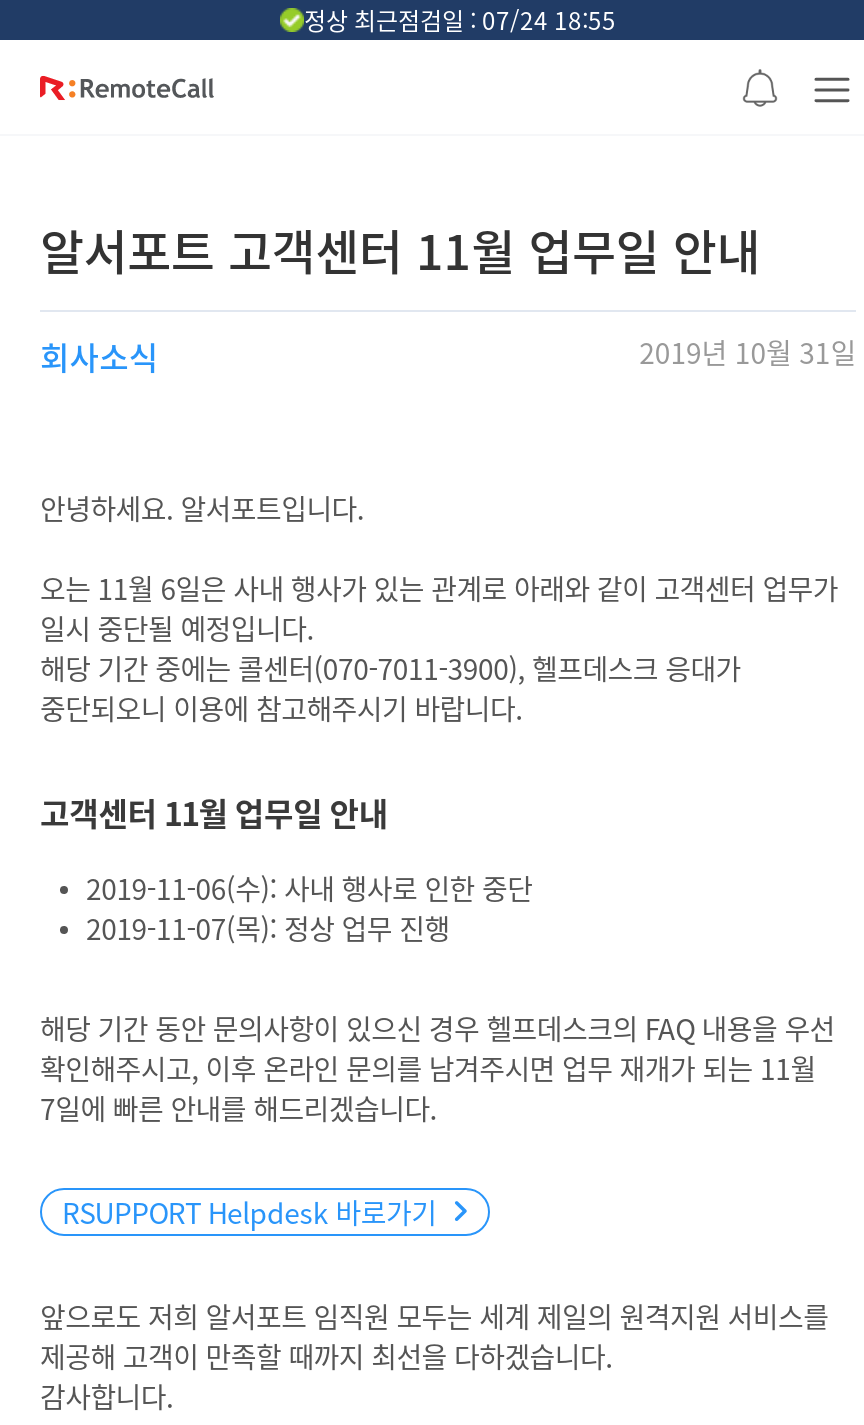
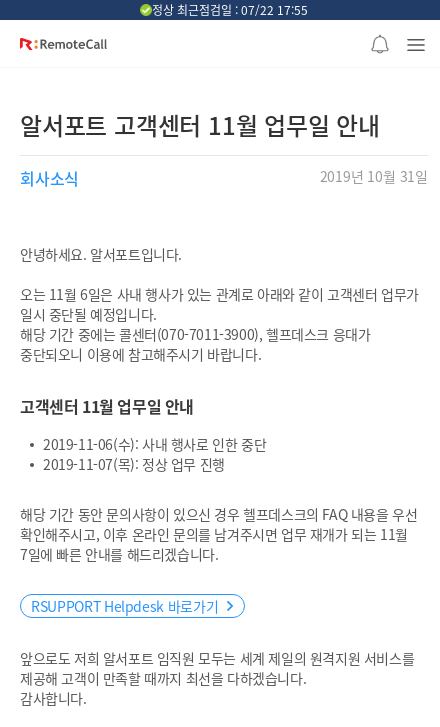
- 정상 최근점검일 : 07/24 18:55
+ 정상 최근점검일 : 07/22 17:55
